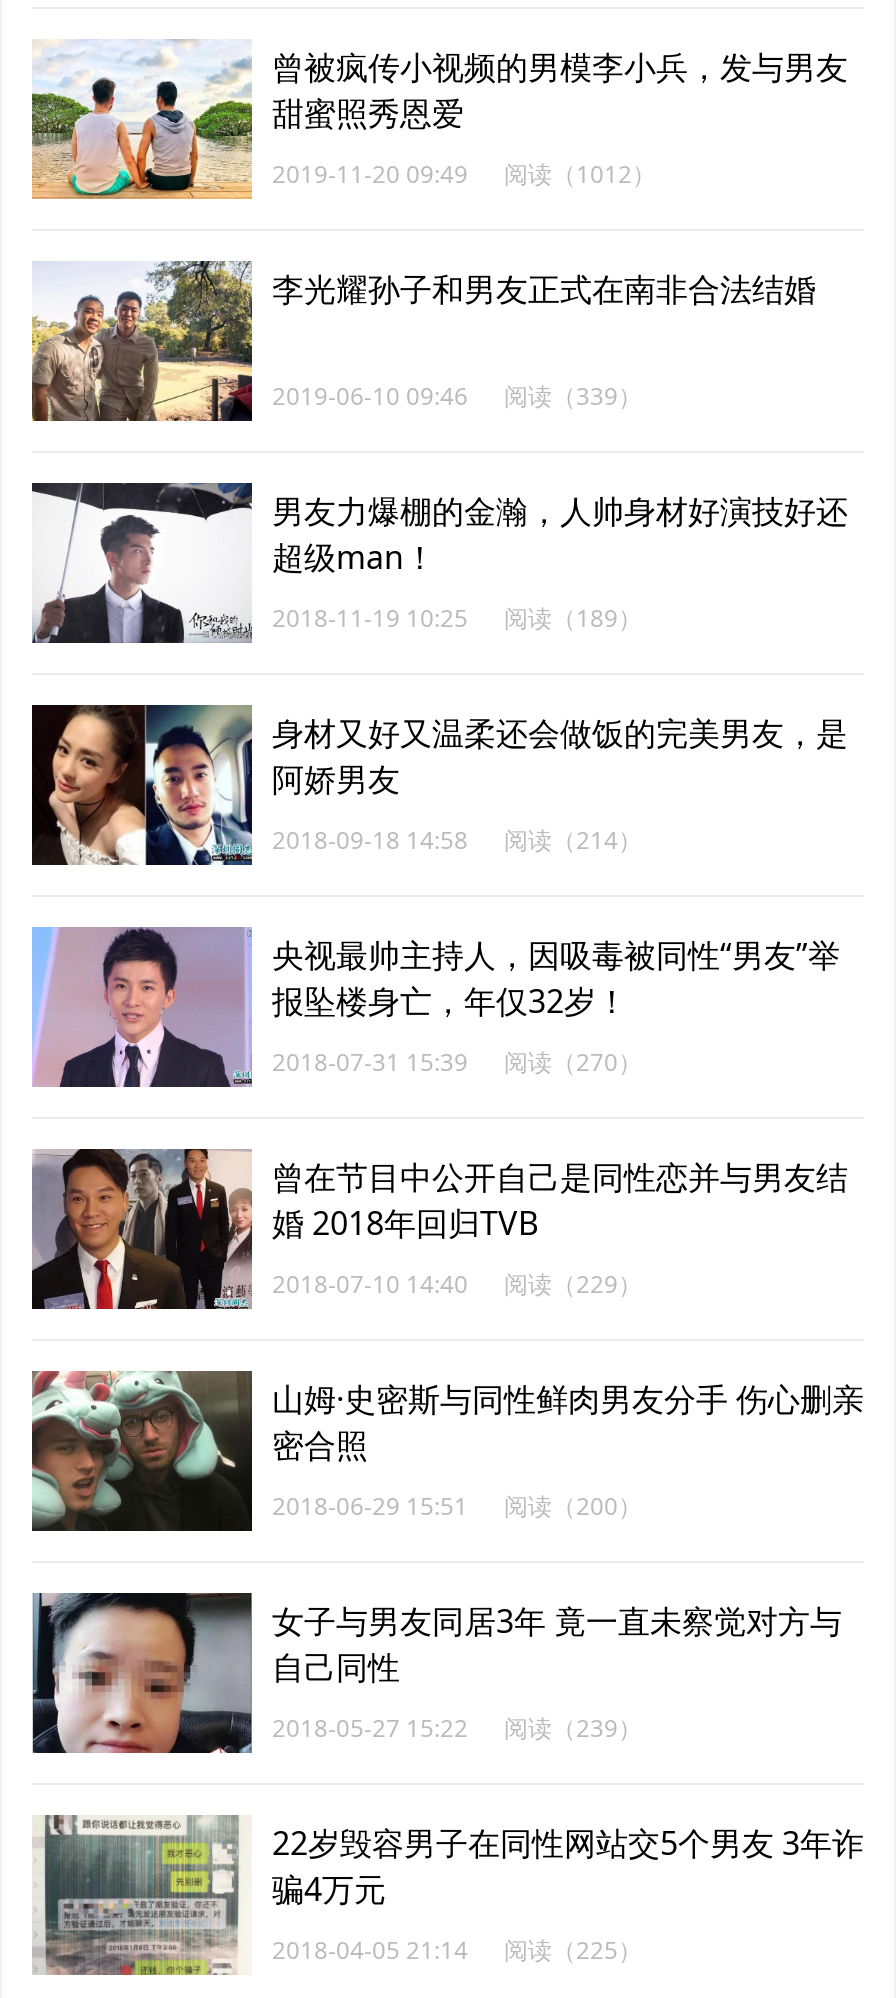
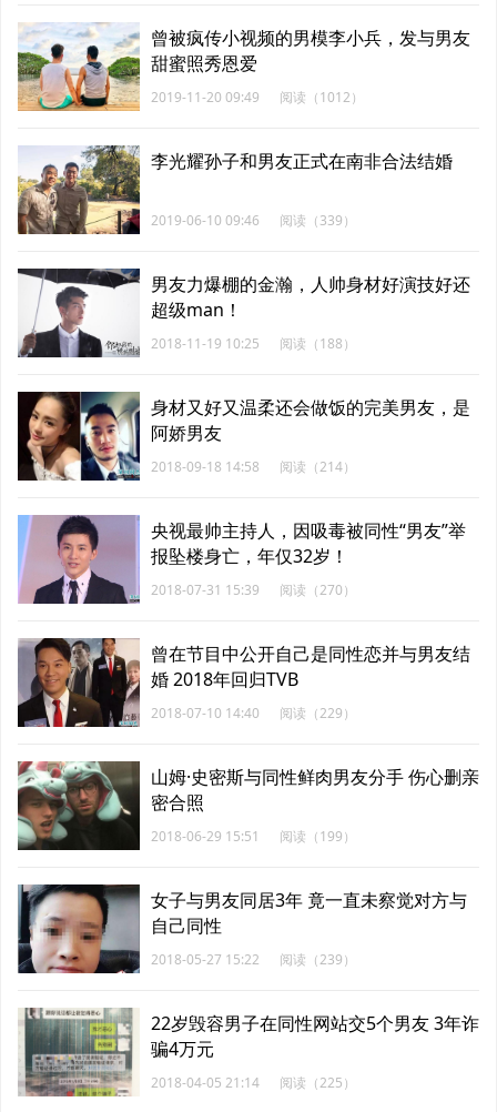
- 2018-11-19 10:25 阅读（189）
+ 2018-11-19 10:25 阅读（188）

- 2018-06-29 15:51 阅读（200）
+ 2018-06-29 15:51 阅读（199）
